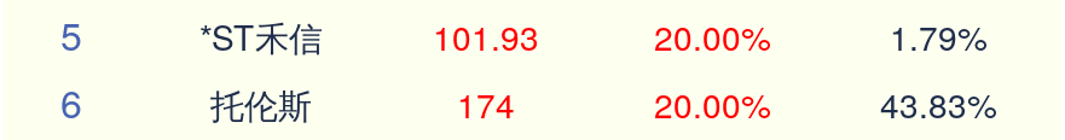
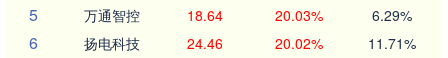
- *ST禾信
- 101.93
- 20.00%
- 1.79%
+ 万通智控
+ 18.64
+ 20.03%
+ 6.29%

- 托伦斯
- 174
- 20.00%
- 43.83%
+ 扬电科技
+ 24.46
+ 20.02%
+ 11.71%
